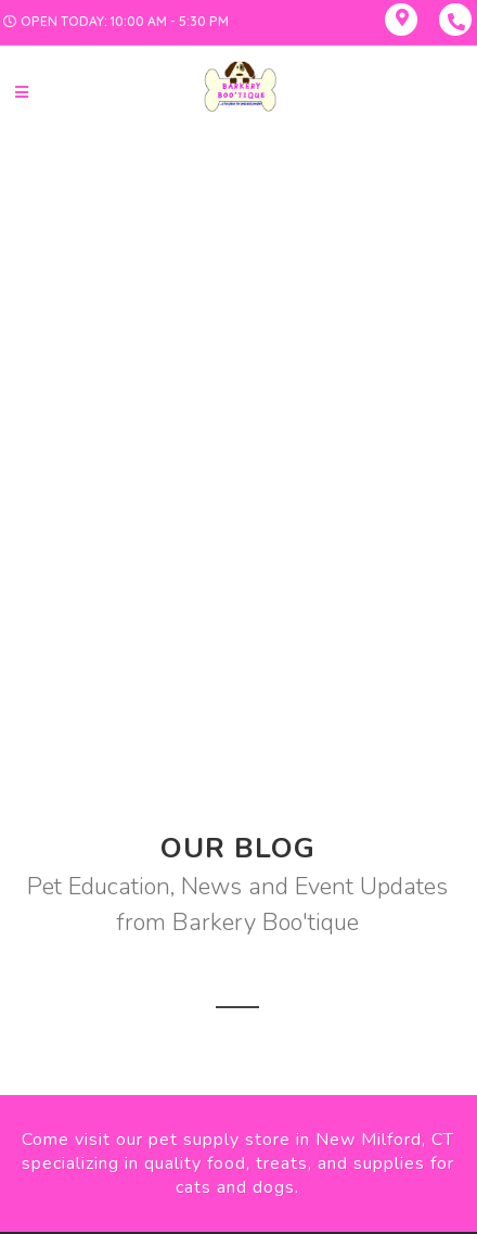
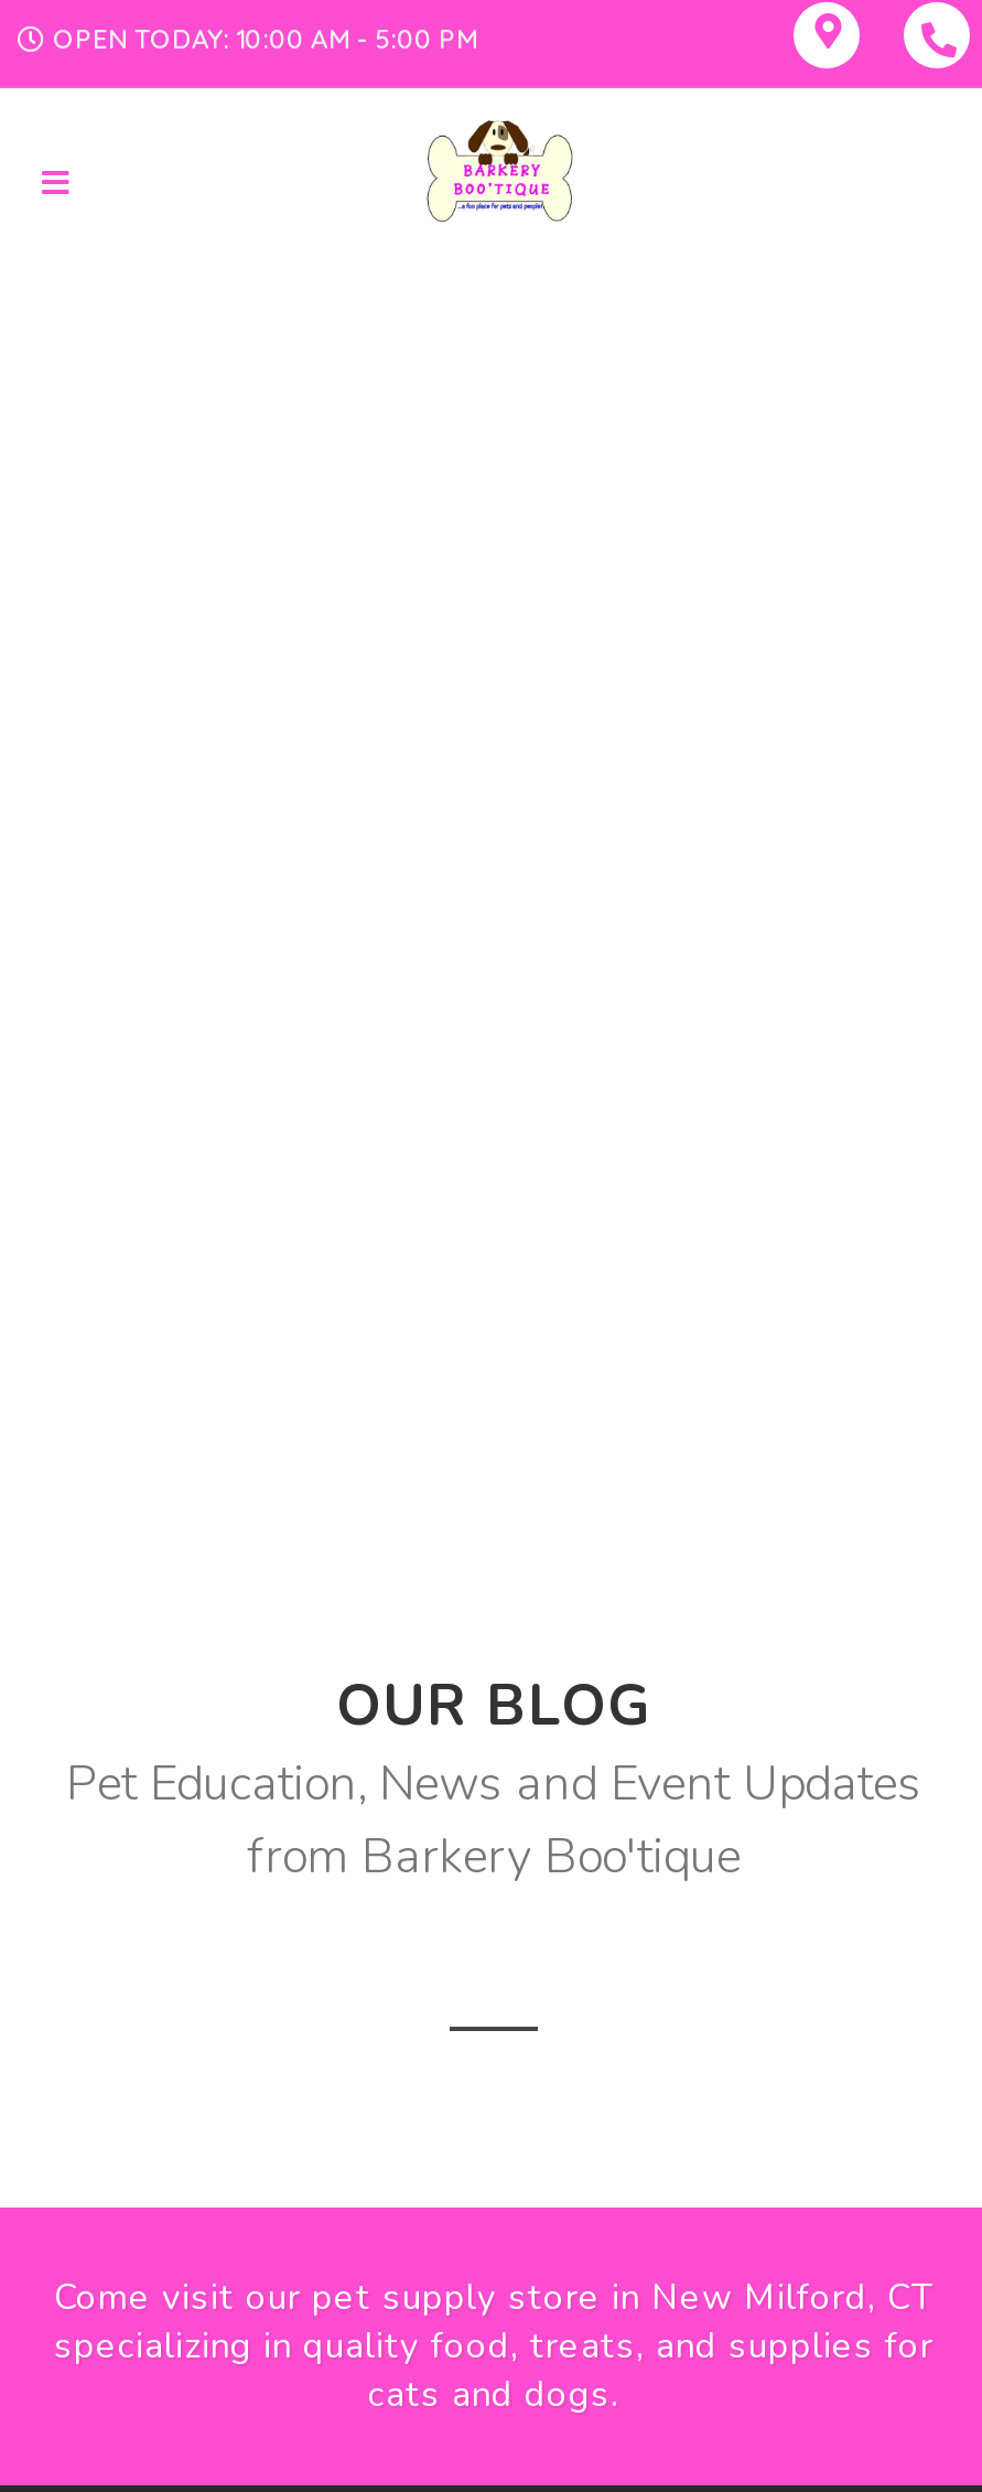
- OPEN TODAY: 10:00 AM - 5:30 PM
+ OPEN TODAY: 10:00 AM - 5:00 PM
